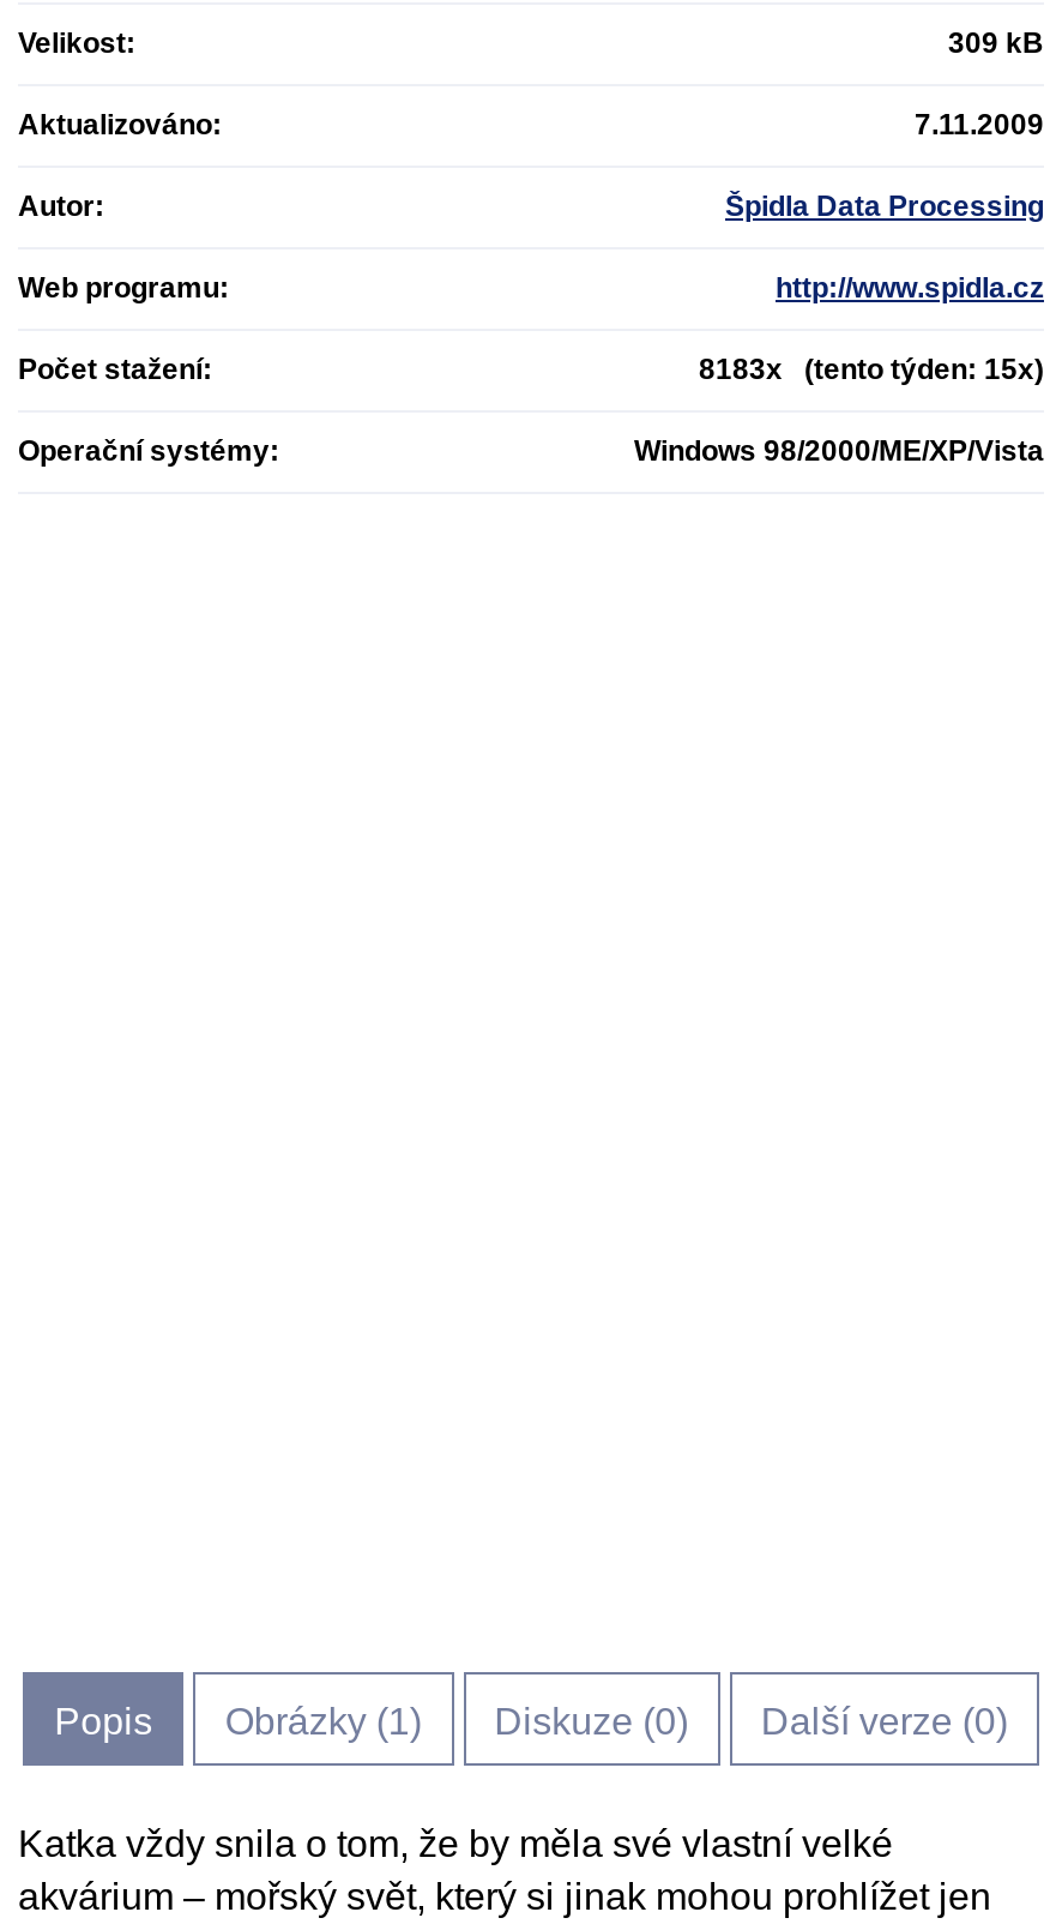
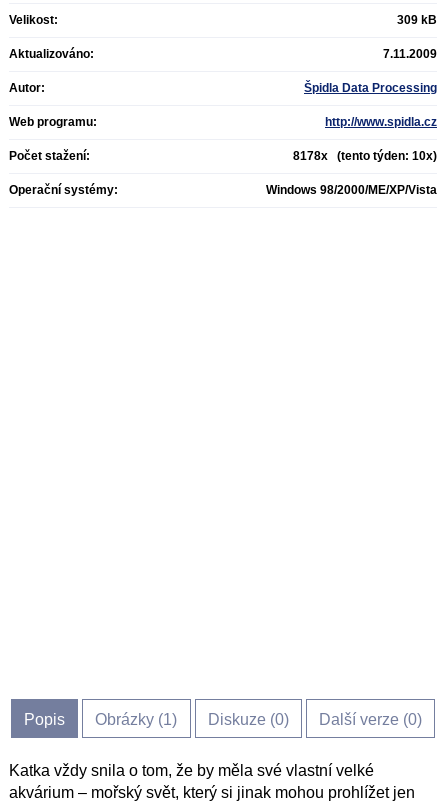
- 8183x (tento týden: 15x)
+ 8178x (tento týden: 10x)
